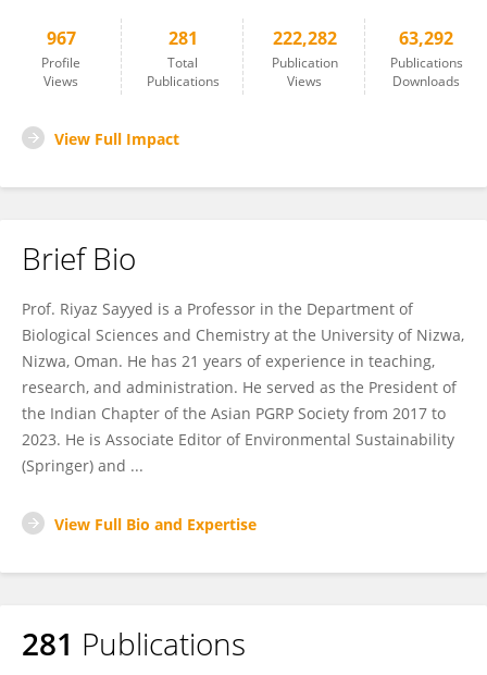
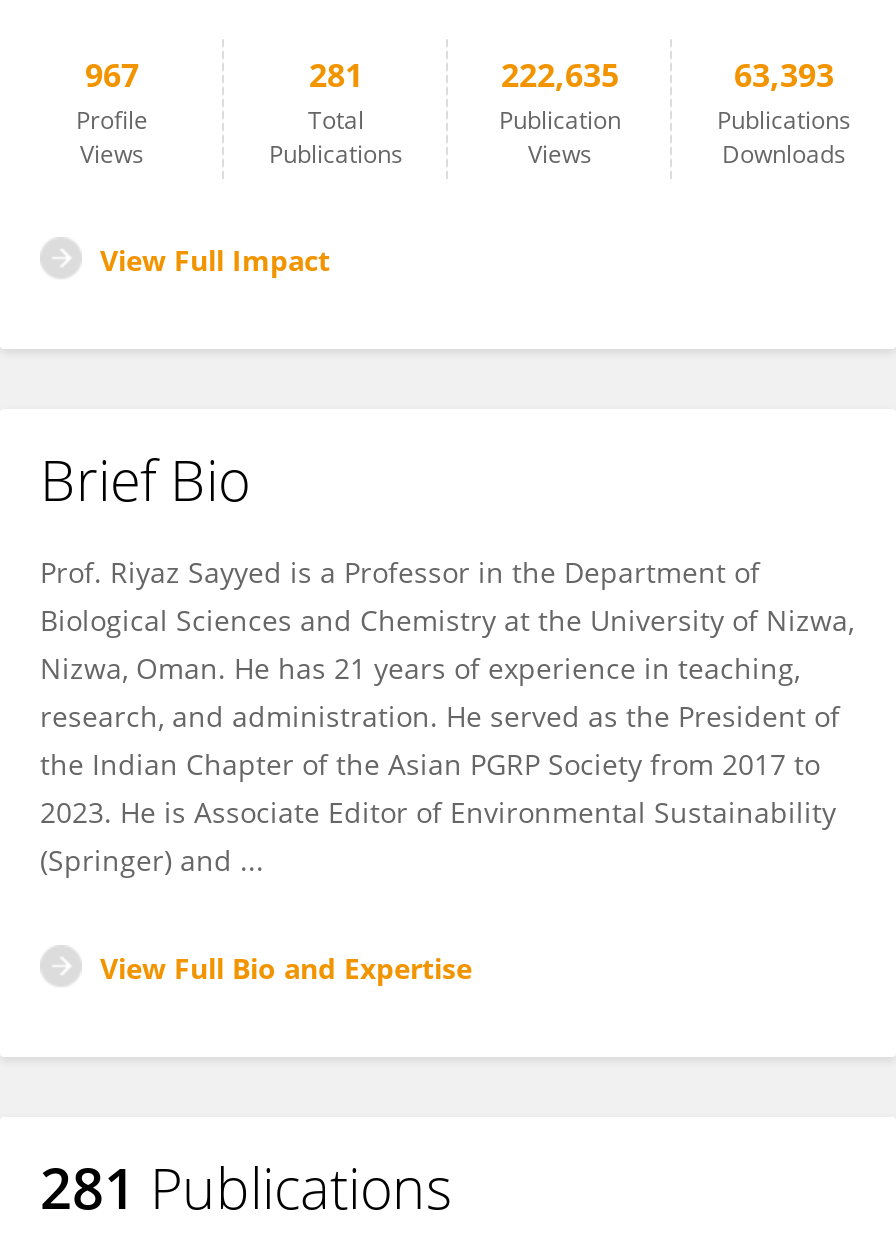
- 222,282
+ 222,635

- 63,292
+ 63,393
